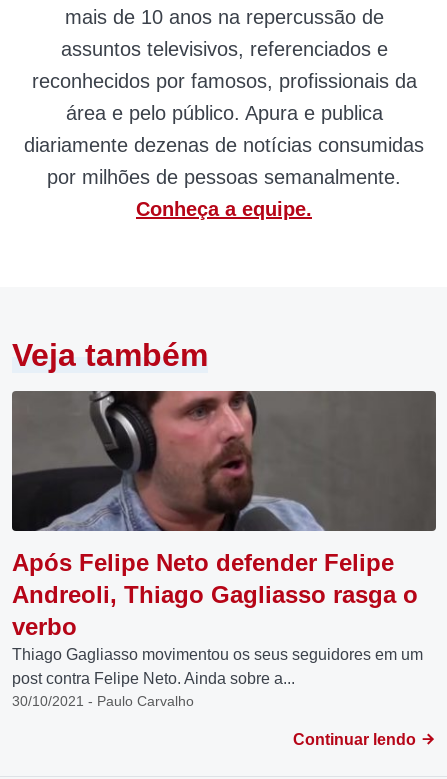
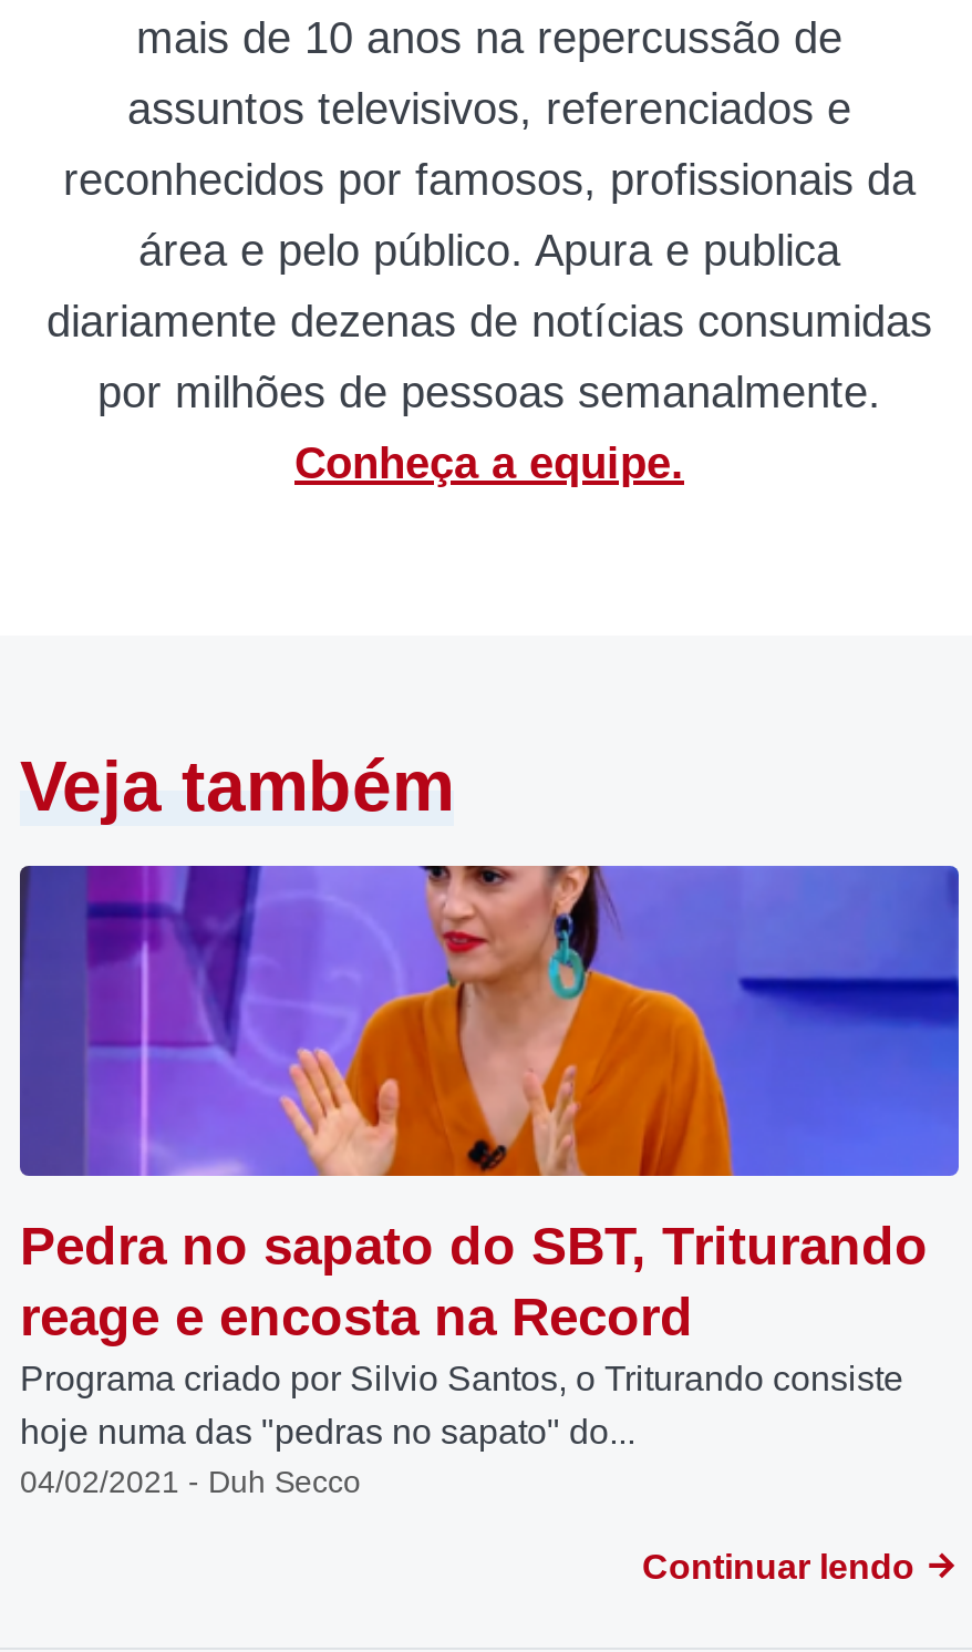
- [image]
- Após Felipe Neto defender Felipe
- Andreoli, Thiago Gagliasso rasga o
- verbo
- Thiago Gagliasso movimentou os seus seguidores em um
- post contra Felipe Neto. Ainda sobre a...
- 30/10/2021 - Paulo Carvalho
+ [image]
+ Pedra no sapato do SBT, Triturando
+ reage e encosta na Record
+ Programa criado por Silvio Santos, o Triturando consiste
+ hoje numa das "pedras no sapato" do...
+ 04/02/2021 - Duh Secco
